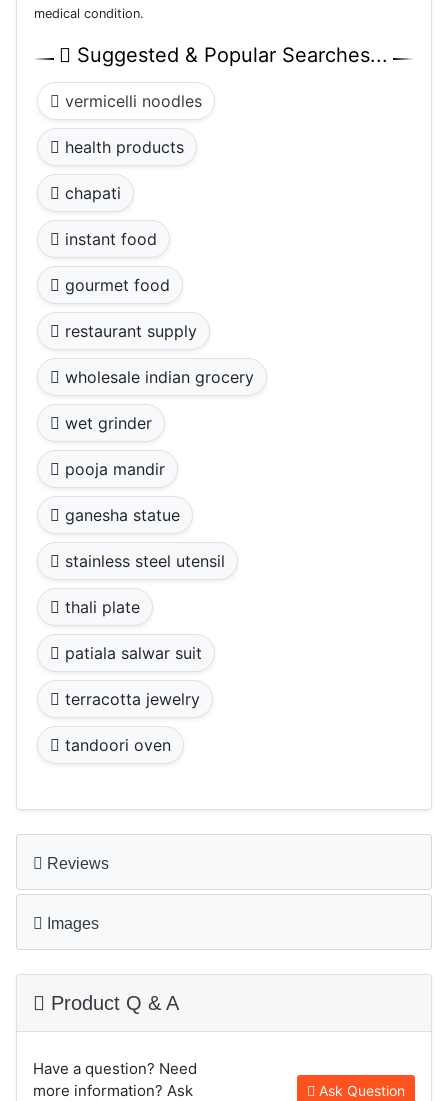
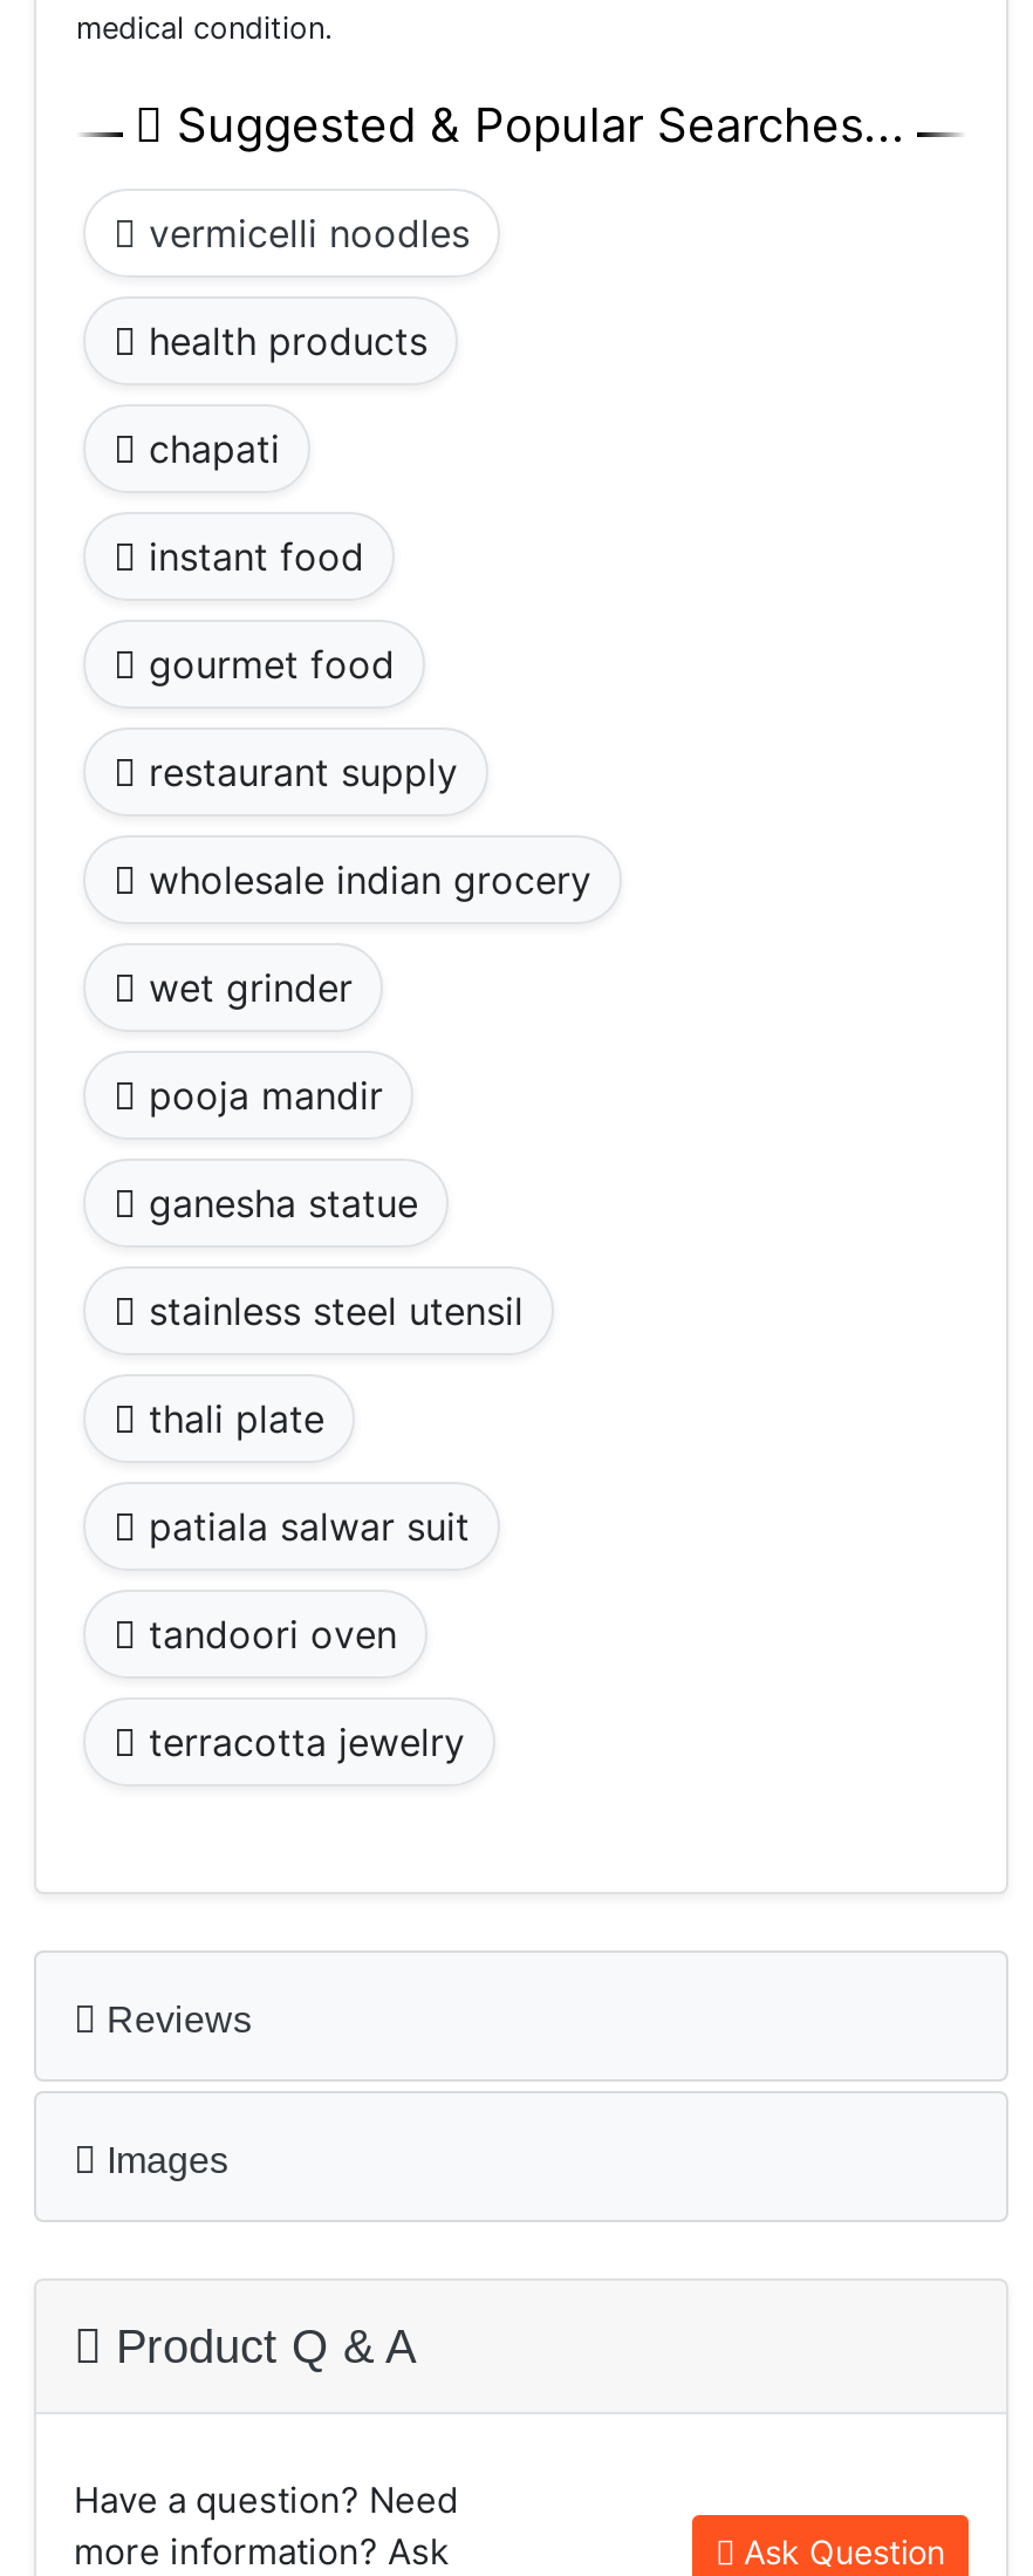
moved down: terracotta jewelry

moved up: tandoori oven
